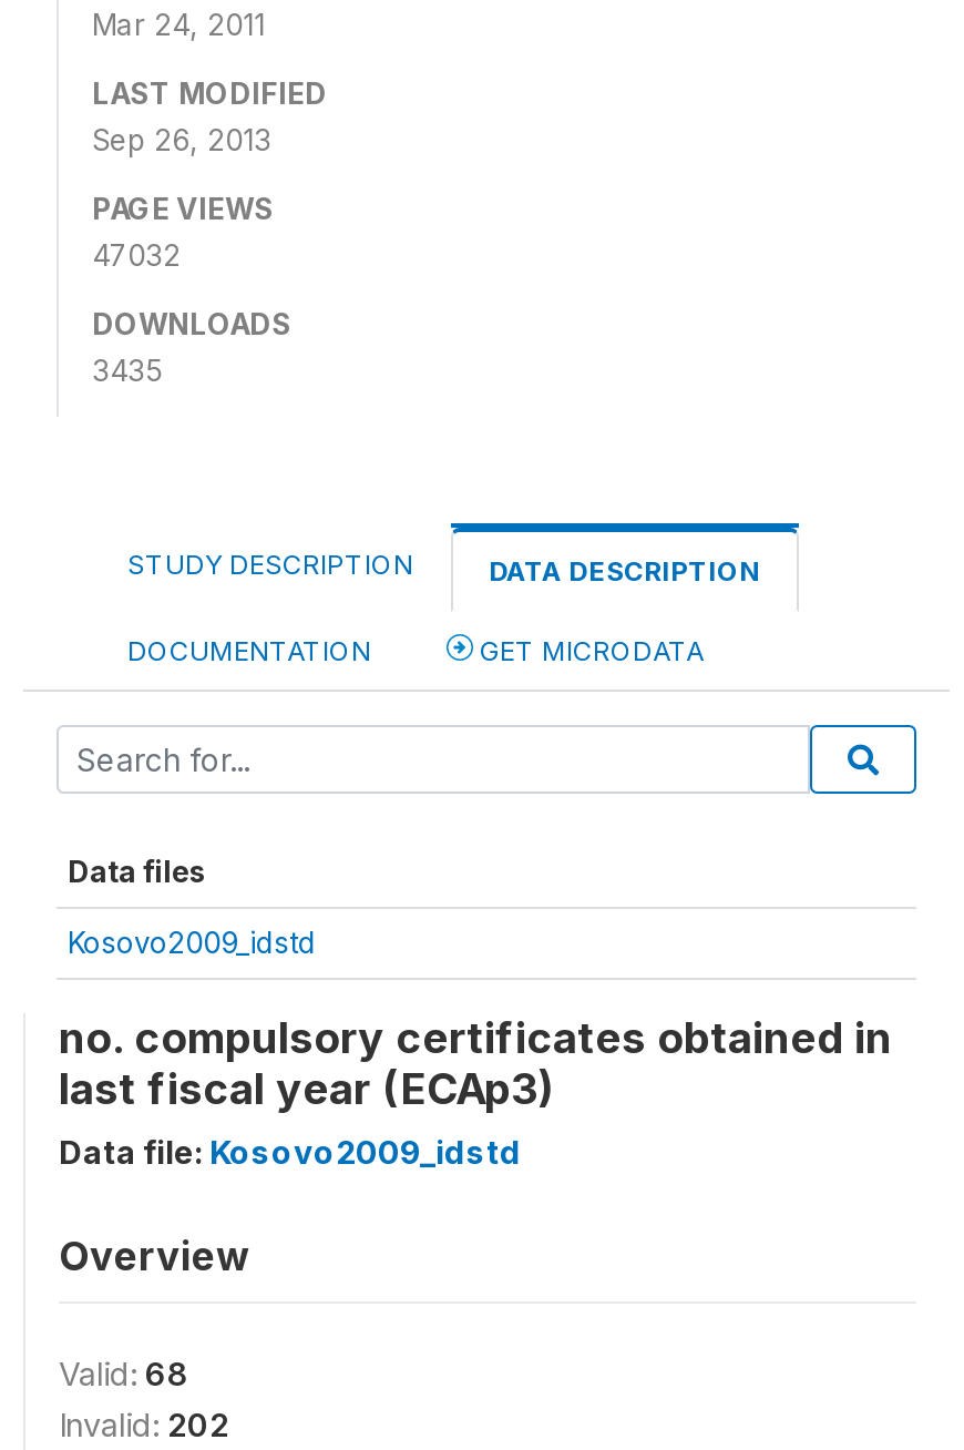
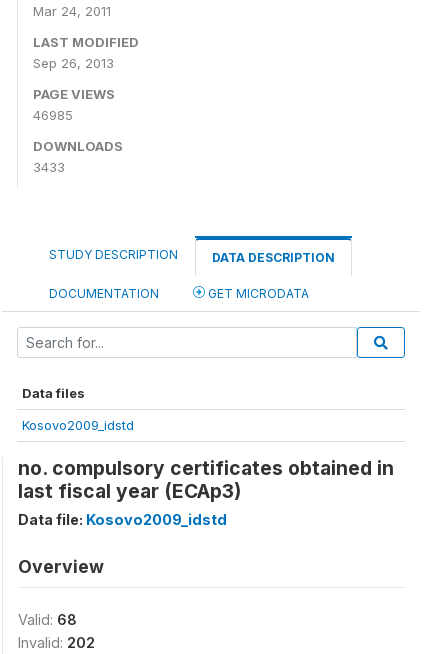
- 47032
+ 46985

- 3435
+ 3433
